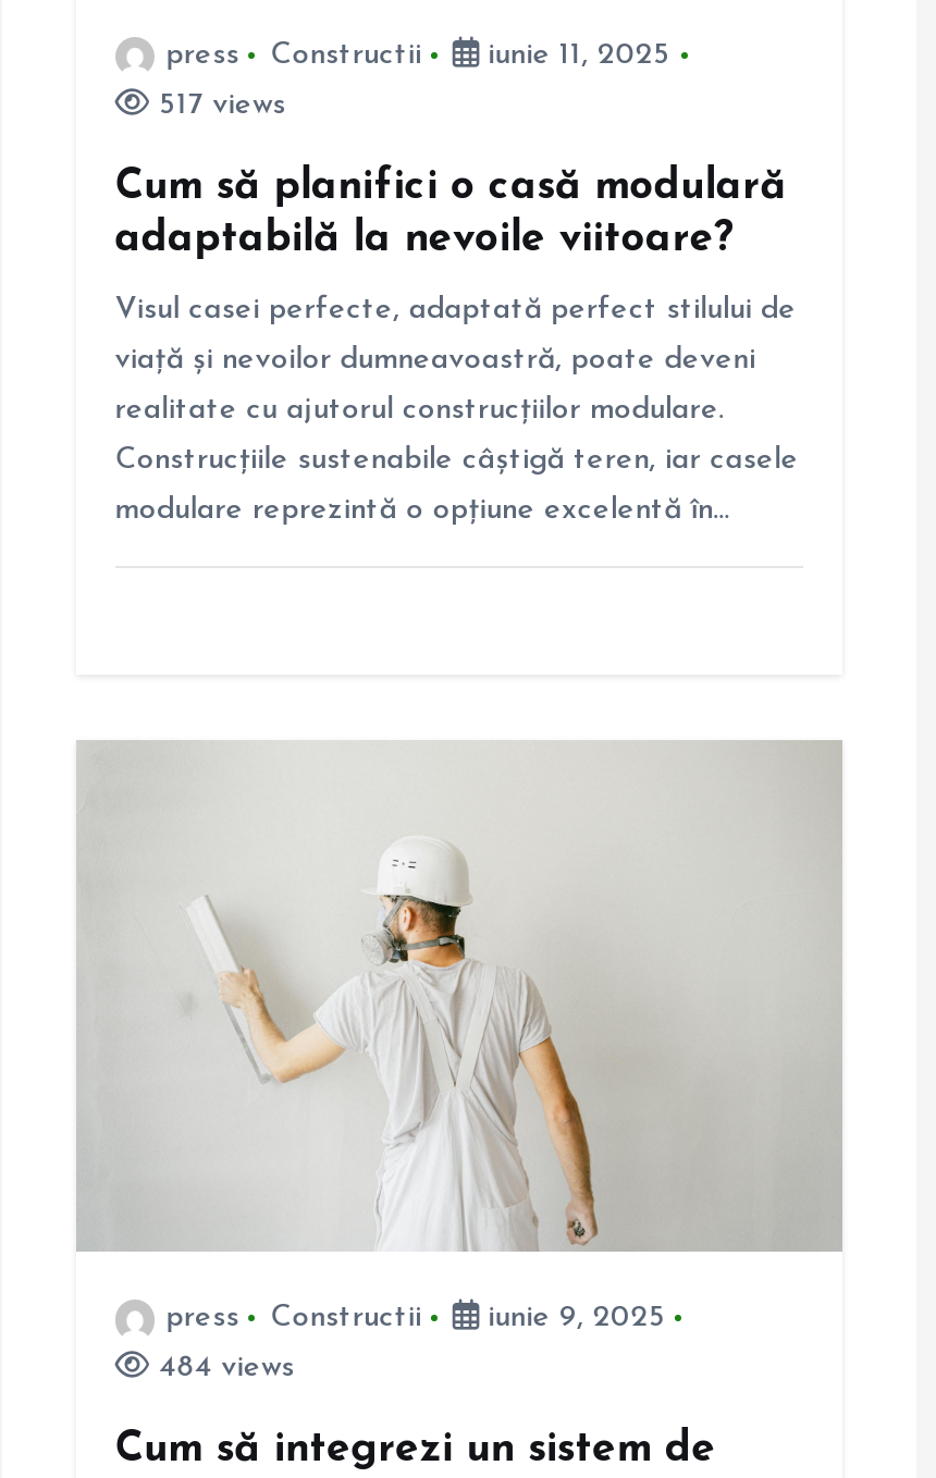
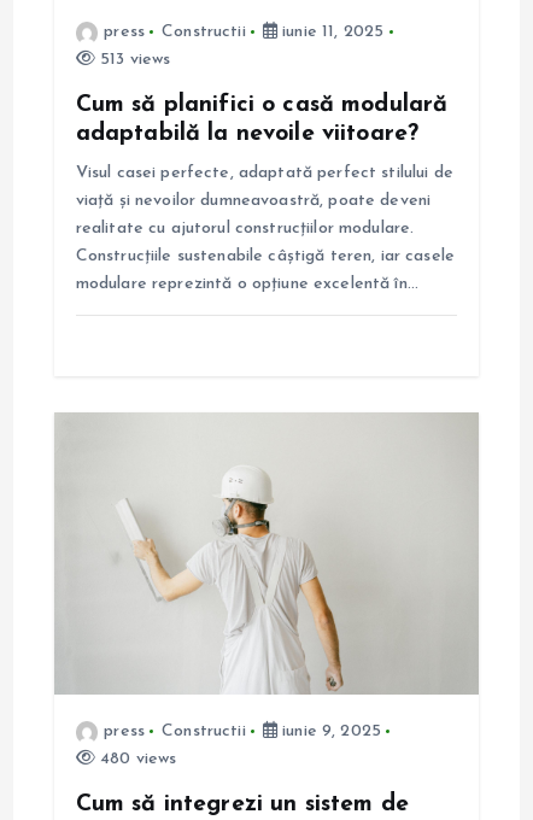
- 517 views
+ 513 views

- 484 views
+ 480 views
